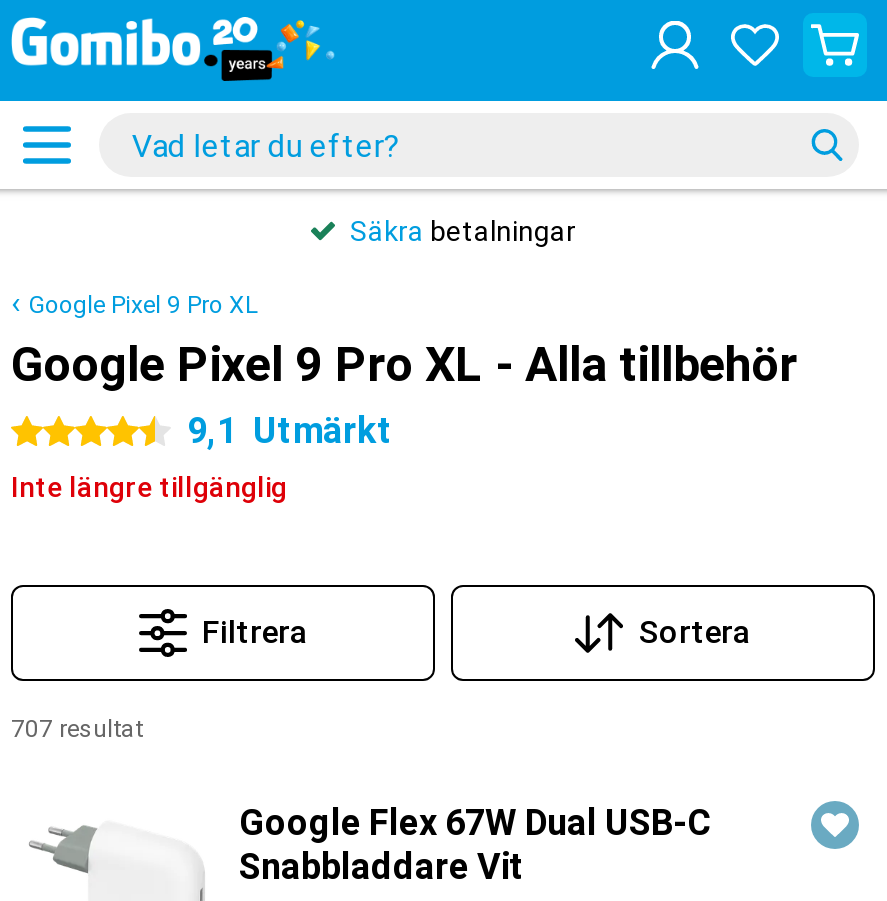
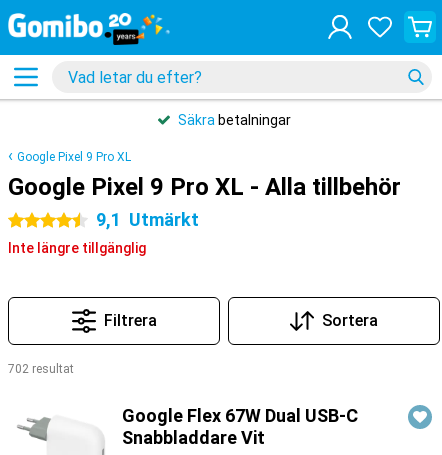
- 707 resultat
+ 702 resultat
